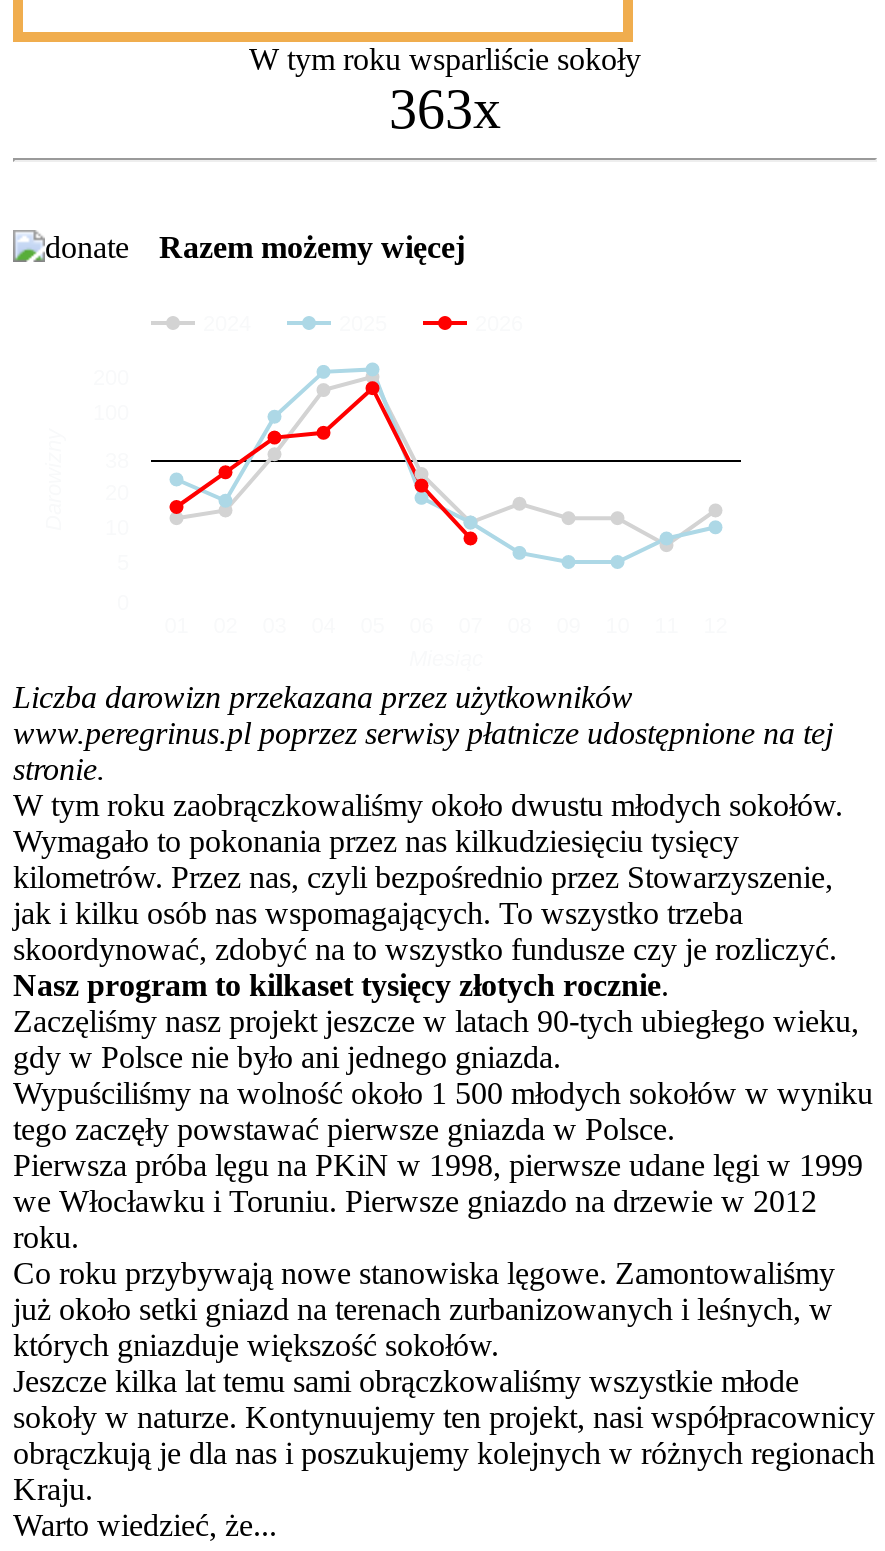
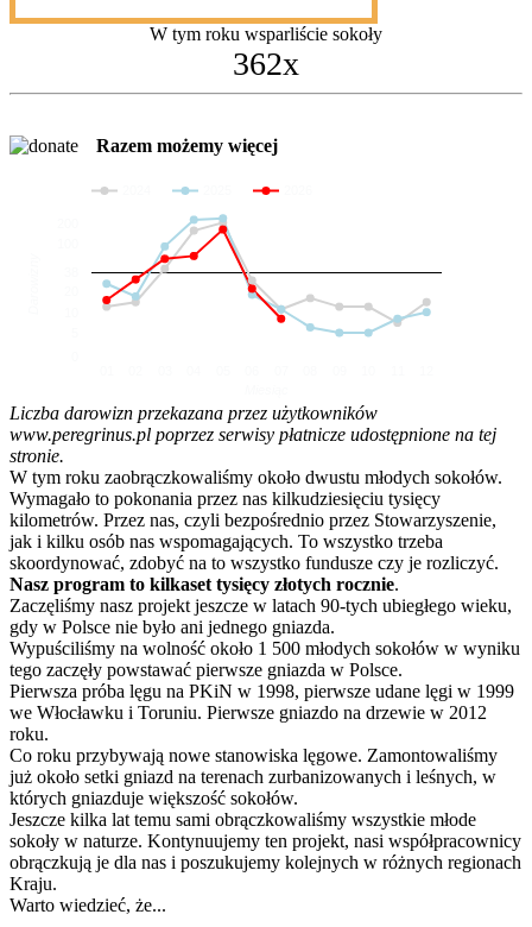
- 363x
+ 362x
